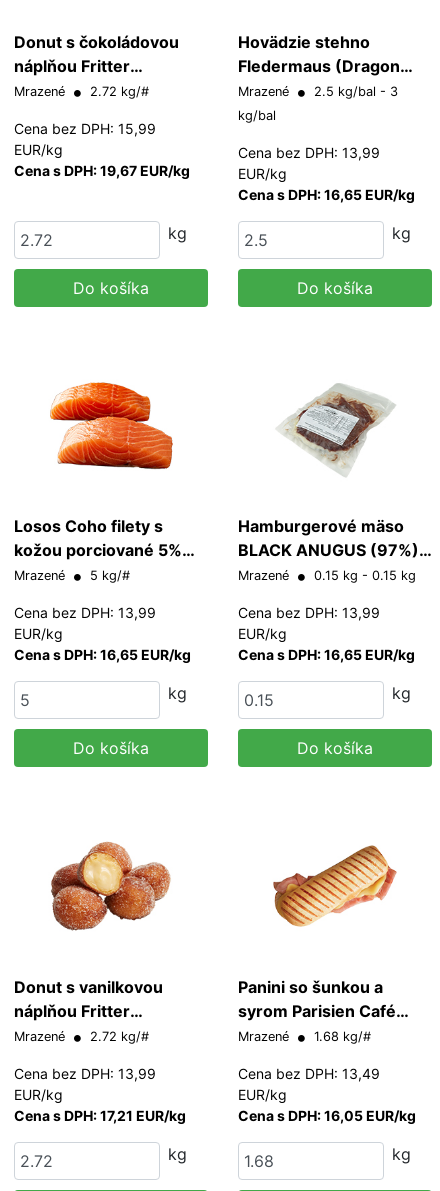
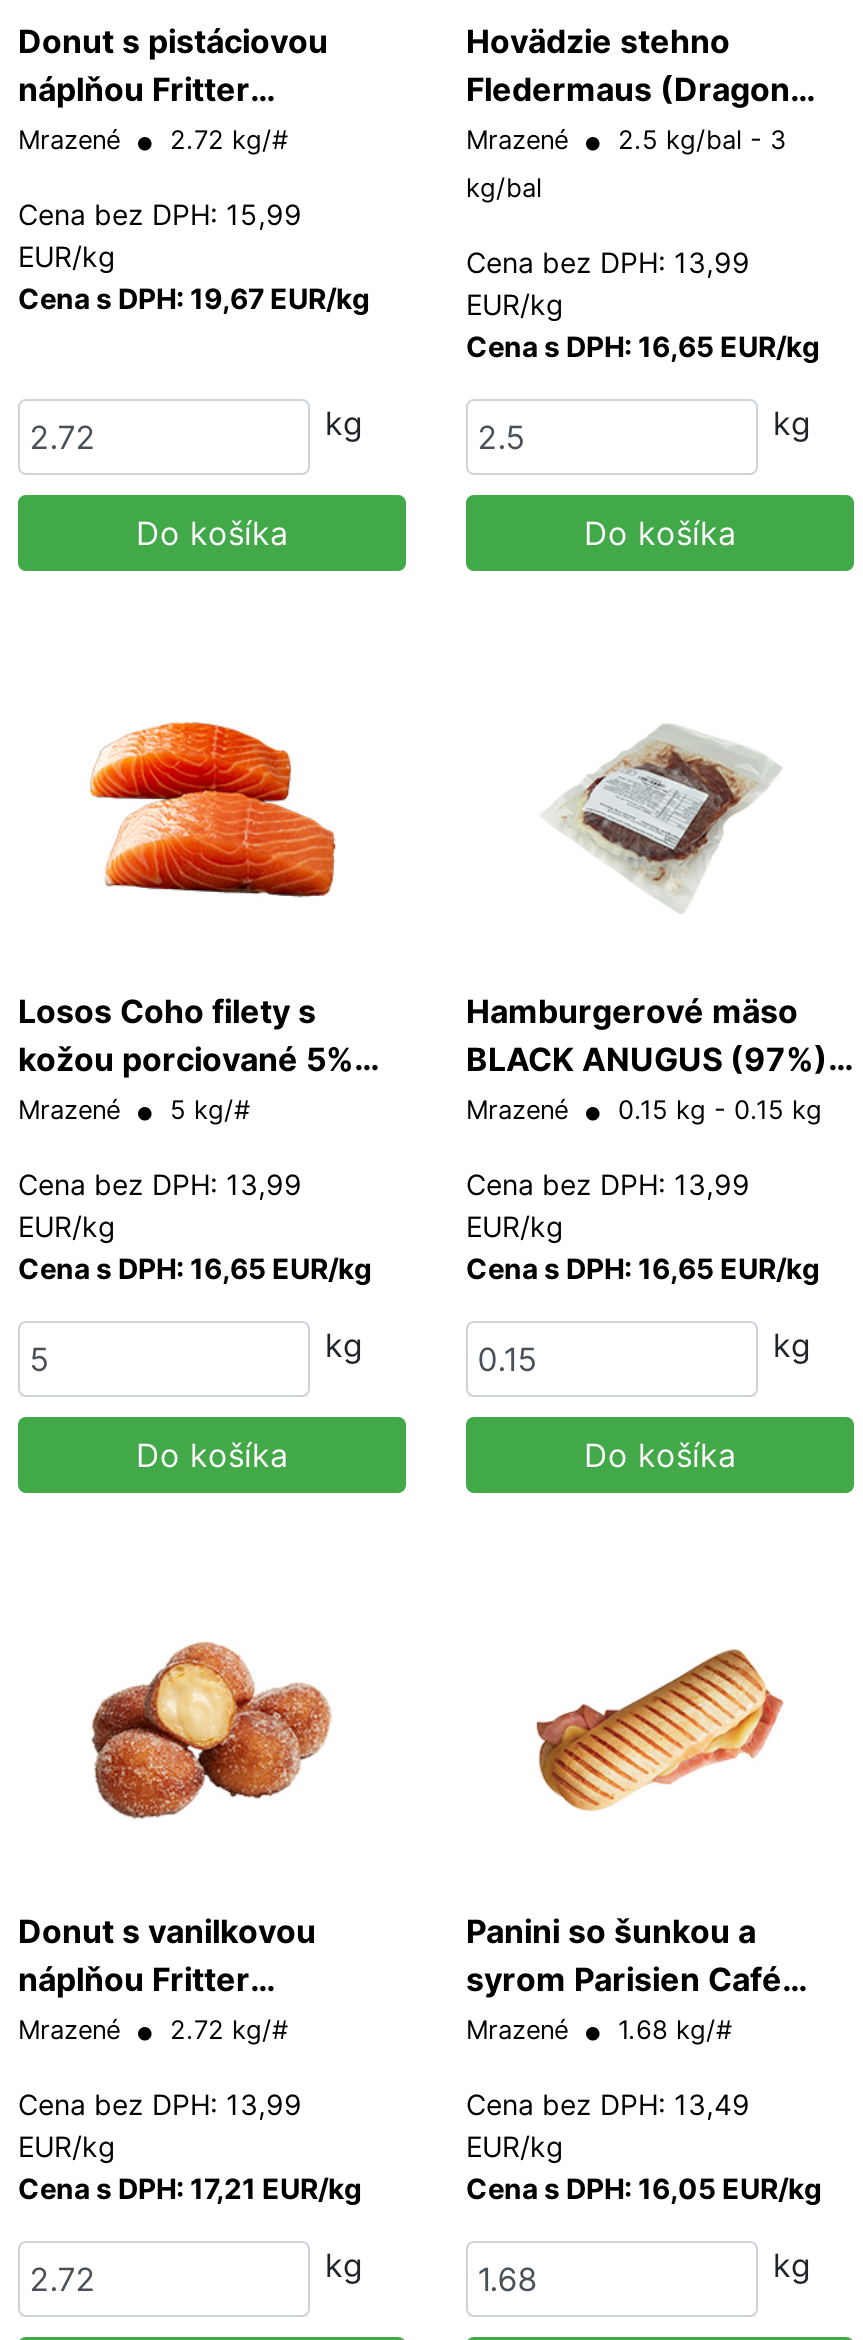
- Donut s čokoládovou
+ Donut s pistáciovou
